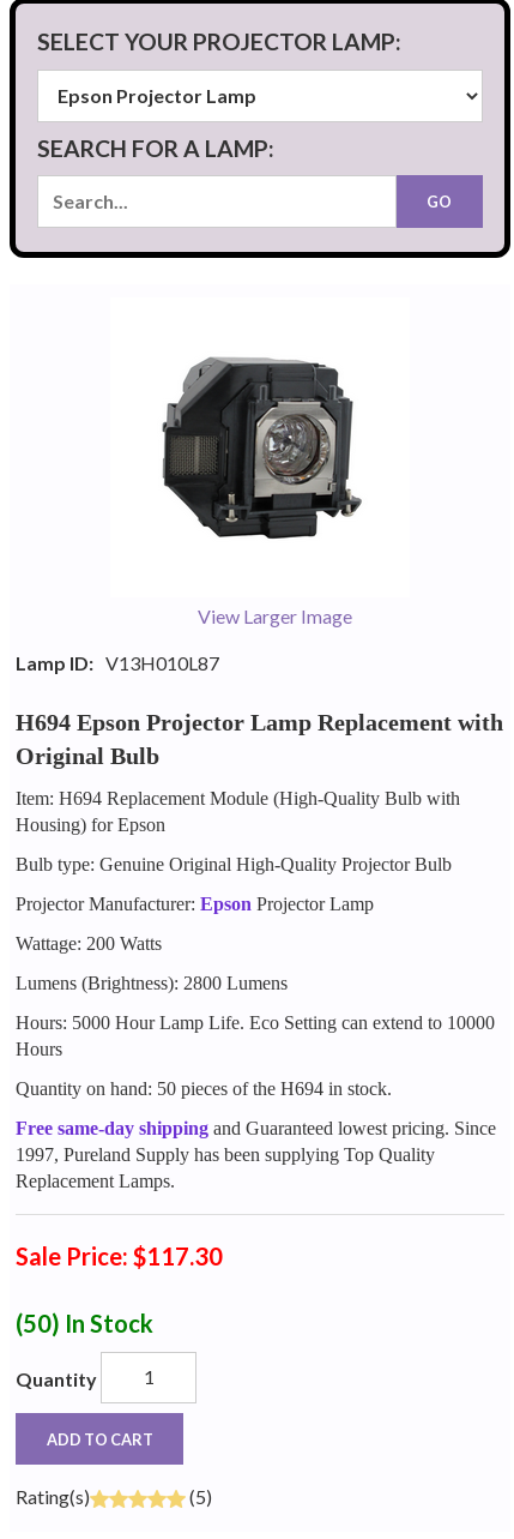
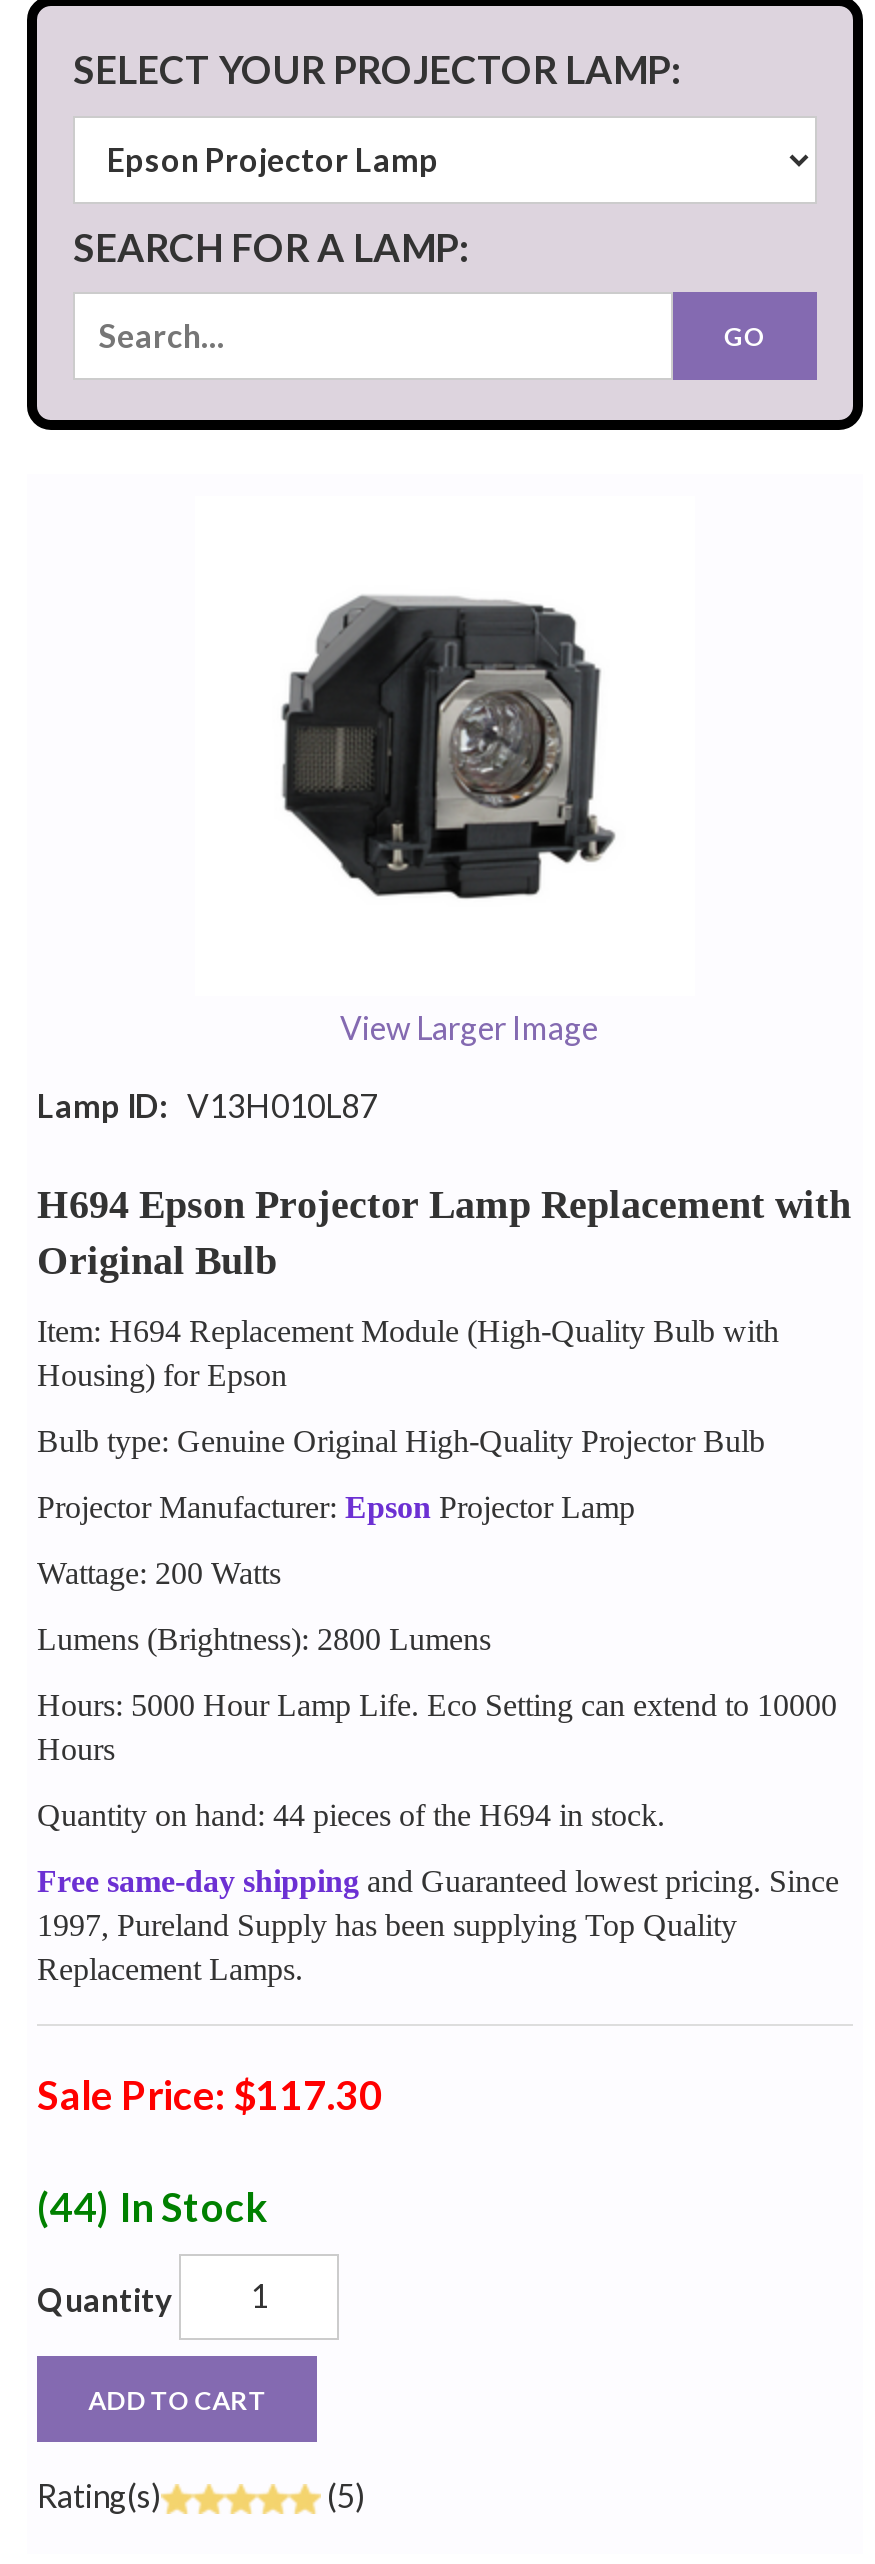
- Quantity on hand: 50 pieces of the H694 in stock.
+ Quantity on hand: 44 pieces of the H694 in stock.

- (50) In Stock
+ (44) In Stock
